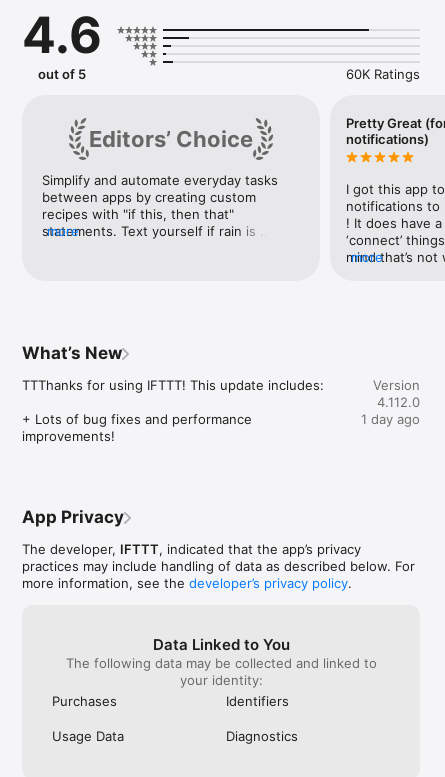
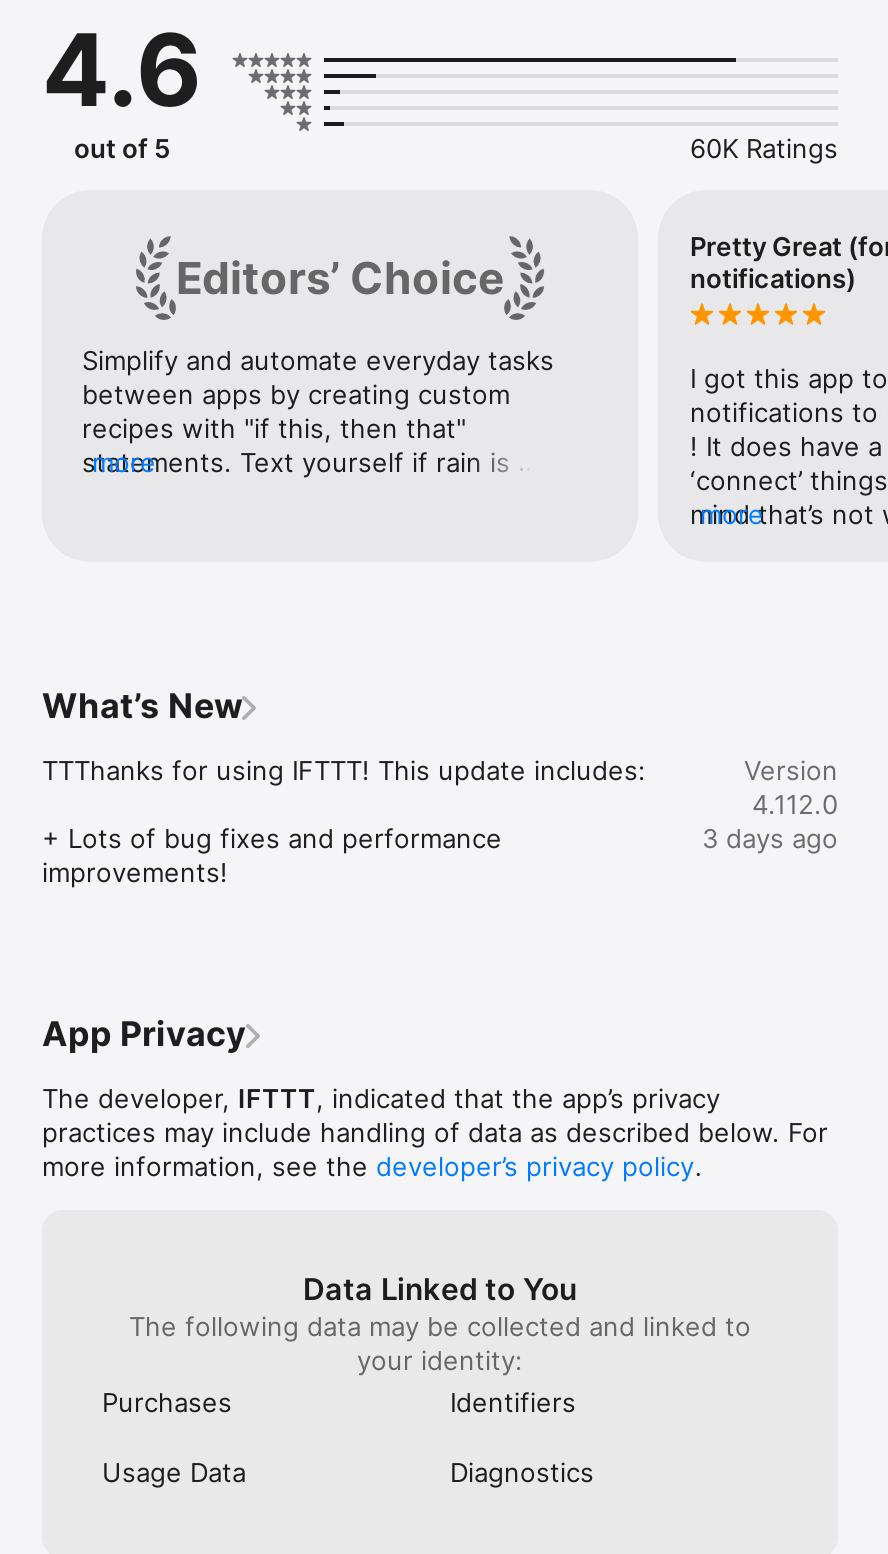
- 1 day ago
+ 3 days ago
